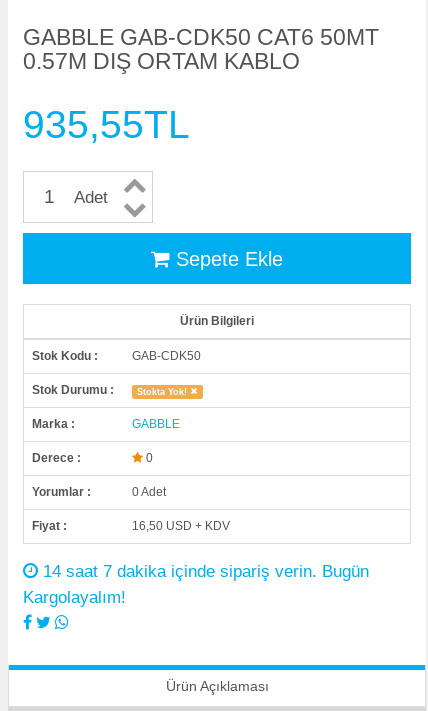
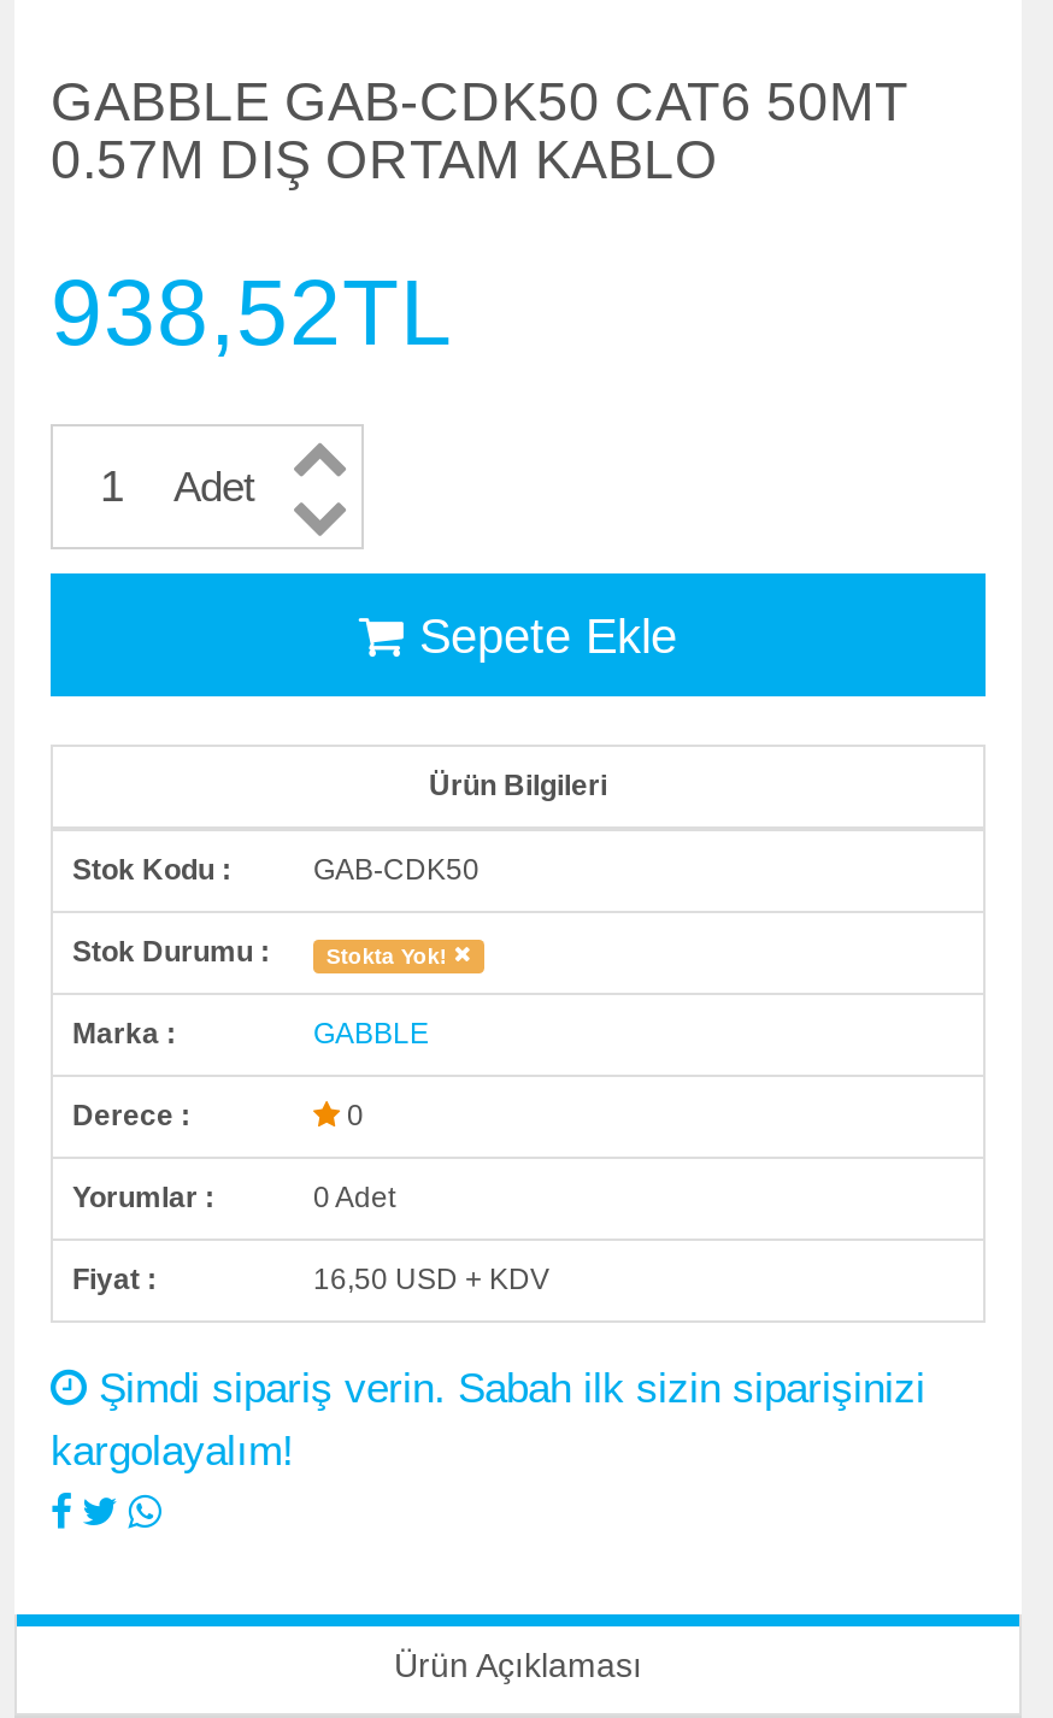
- 935,55TL
+ 938,52TL

- 14 saat 7 dakika içinde sipariş verin. Bugün
- Kargolayalım!
+ Şimdi sipariş verin. Sabah ilk sizin siparişinizi
+ kargolayalım!
